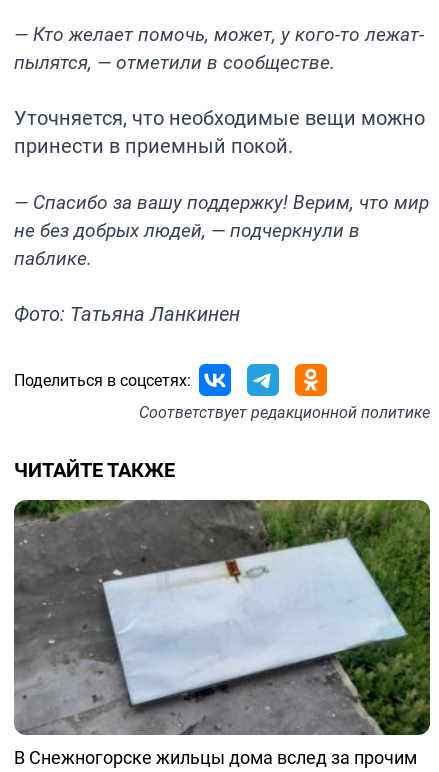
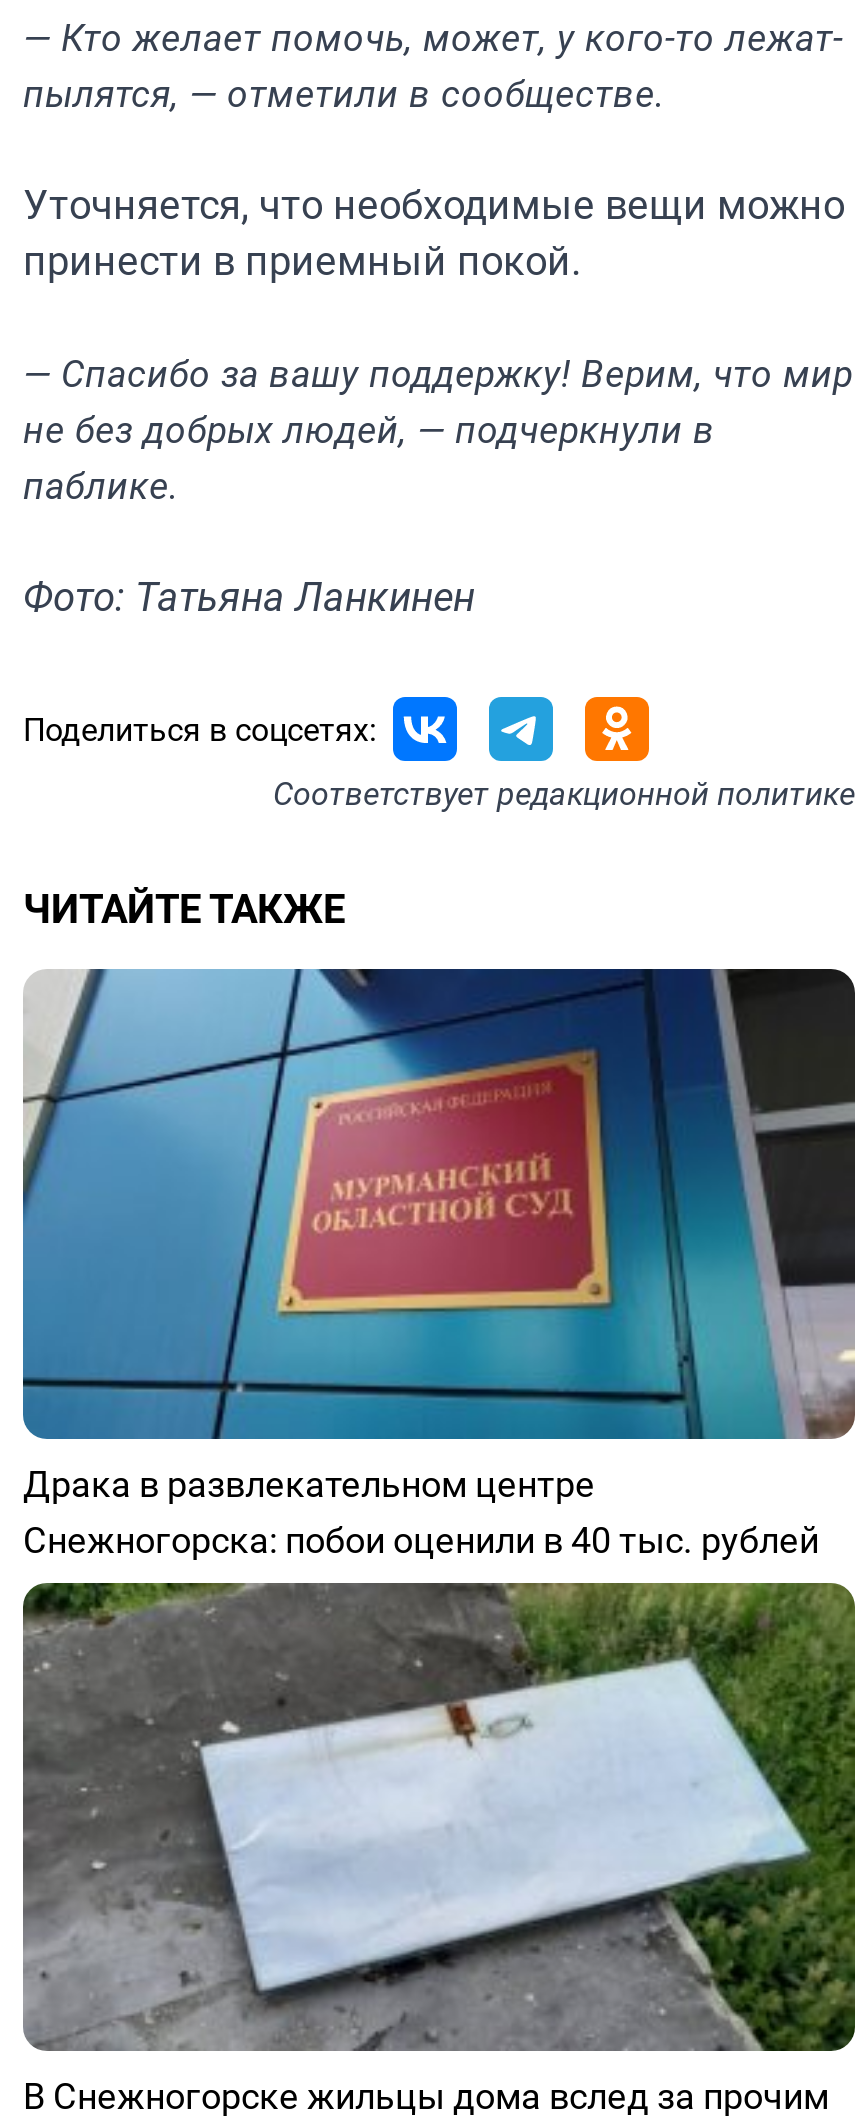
+ [image]
+ Драка в развлекательном центре
+ Снежногорска: побои оценили в 40 тыс. рублей
